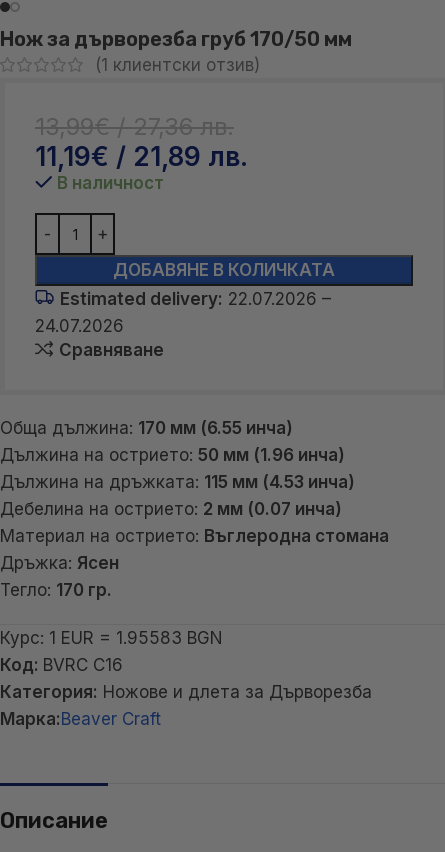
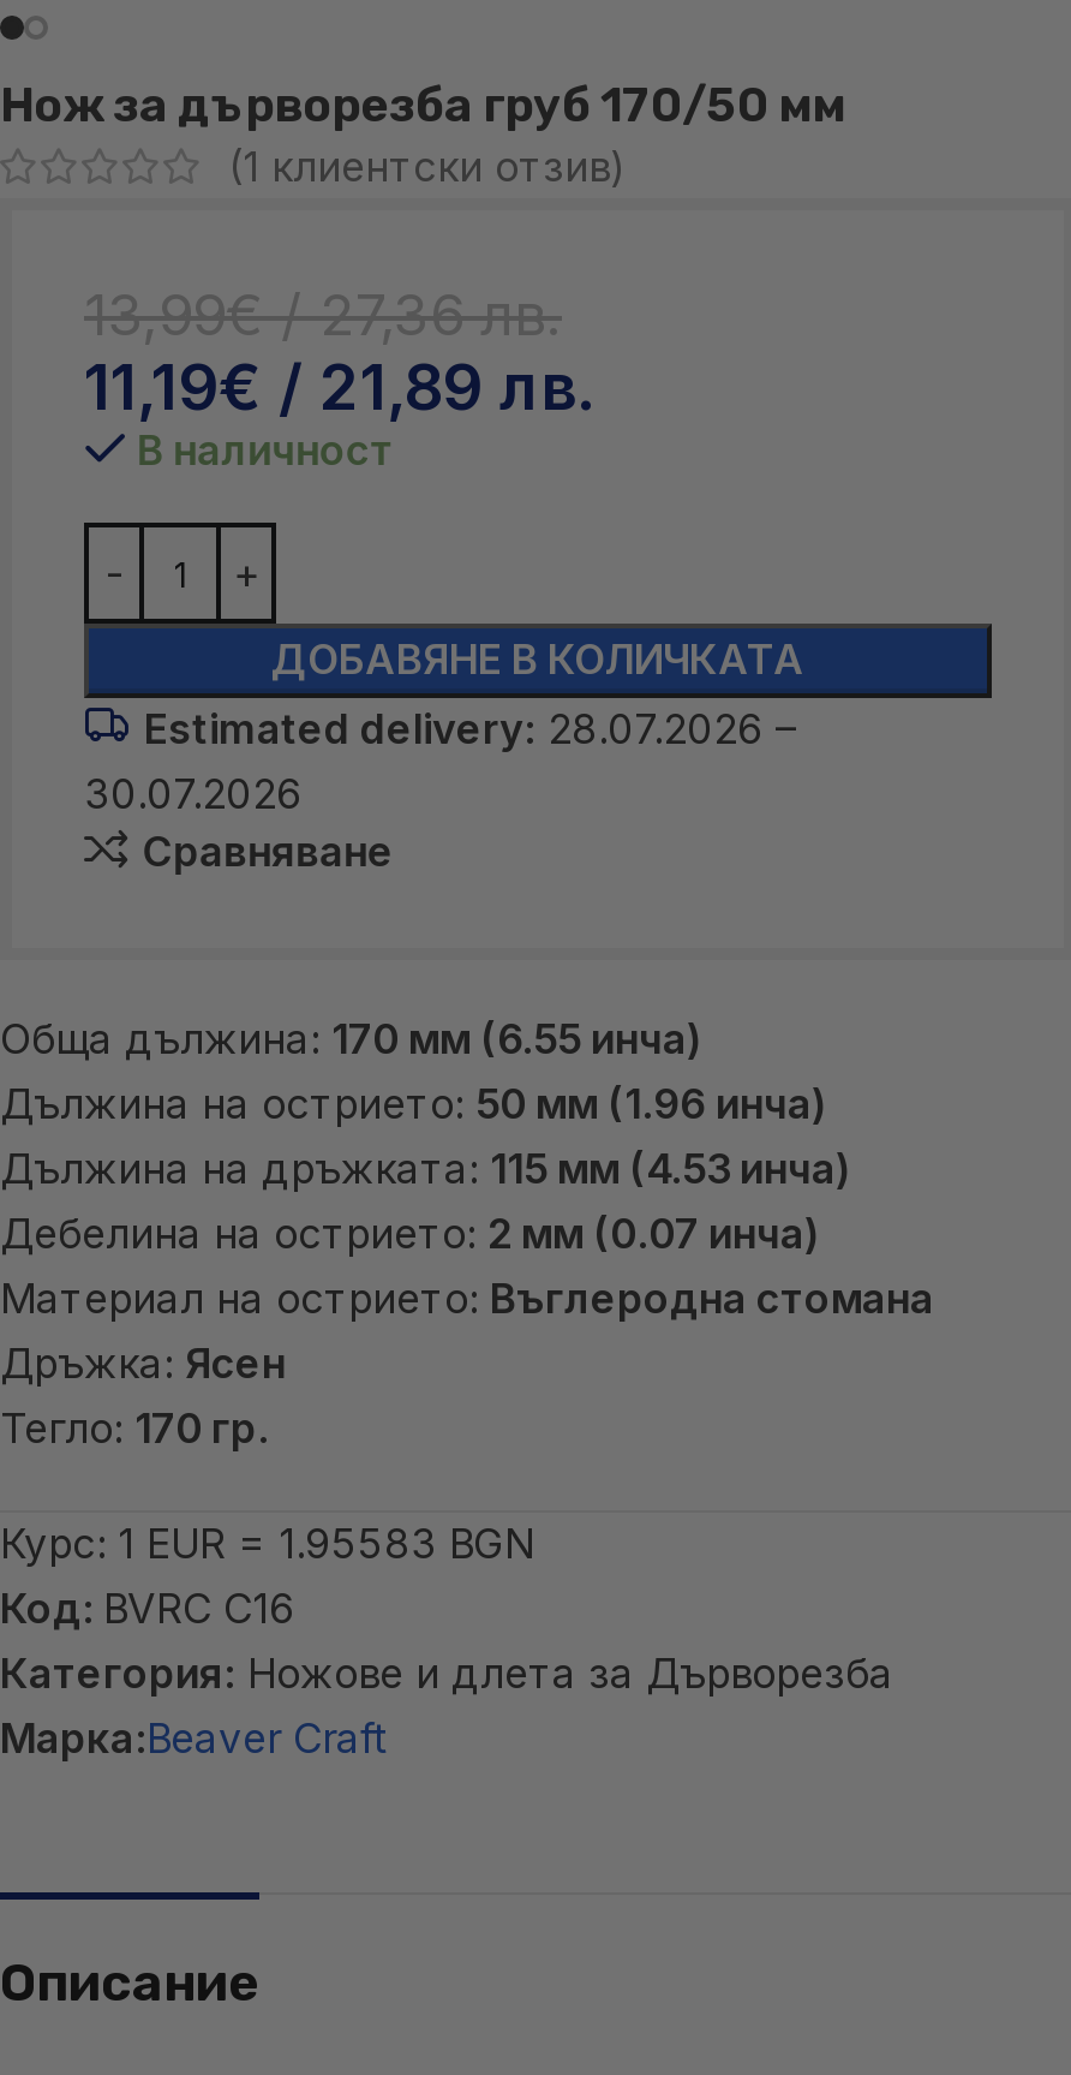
- Estimated delivery: 22.07.2026 –
+ Estimated delivery: 28.07.2026 –

- 24.07.2026
+ 30.07.2026
